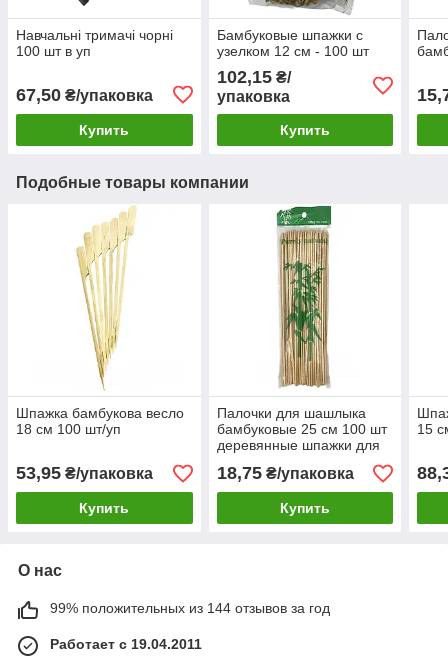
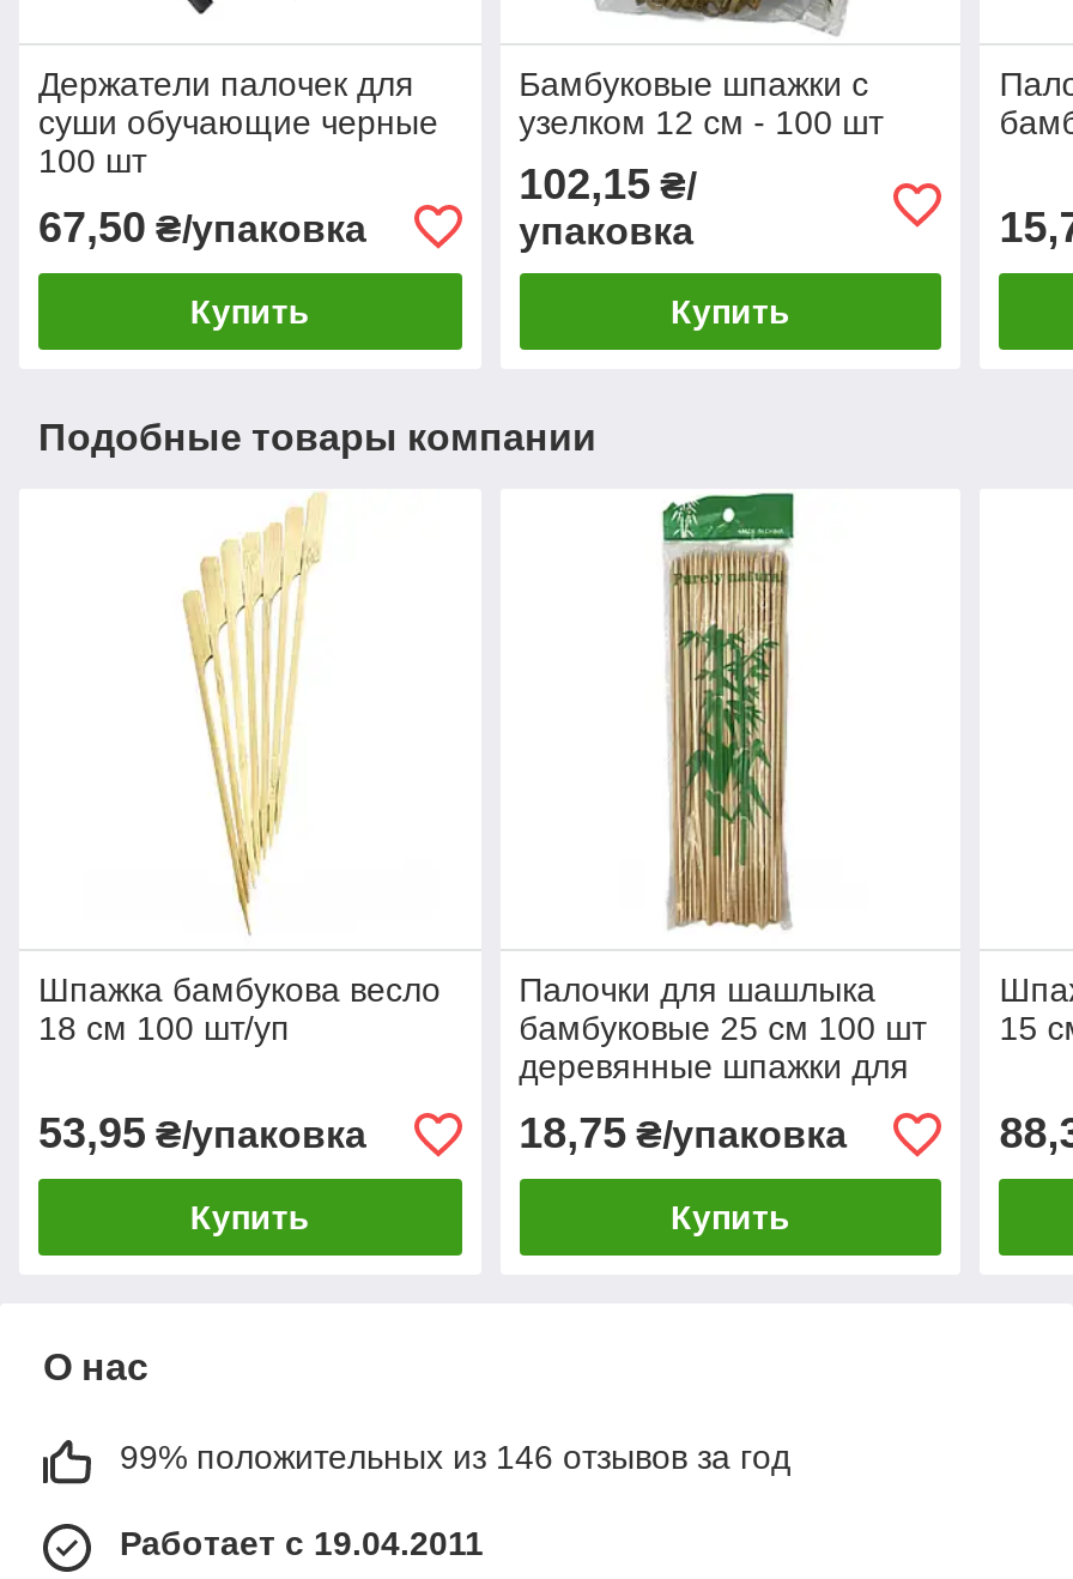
- Навчальні тримачі чорні
- 100 шт в уп
+ Держатели палочек для
+ суши обучающие черные
+ 100 шт

- 99% положительных из 144 отзывов за год
+ 99% положительных из 146 отзывов за год
